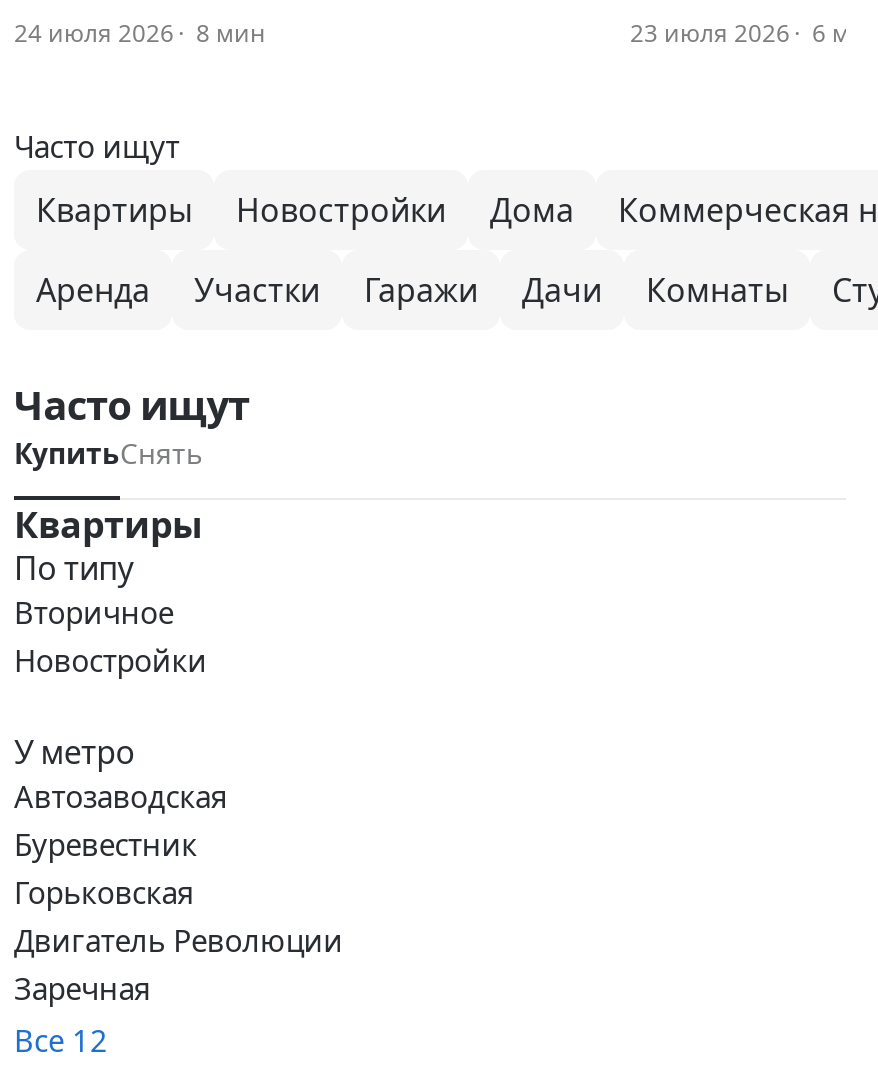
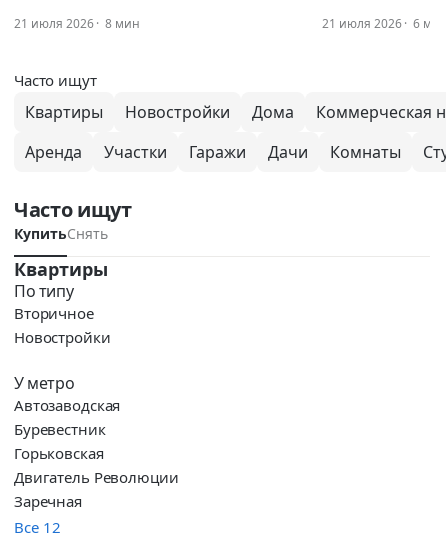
- 24 июля 2026 8 мин
+ 21 июля 2026 8 мин

- 23 июля 2026
+ 21 июля 2026
